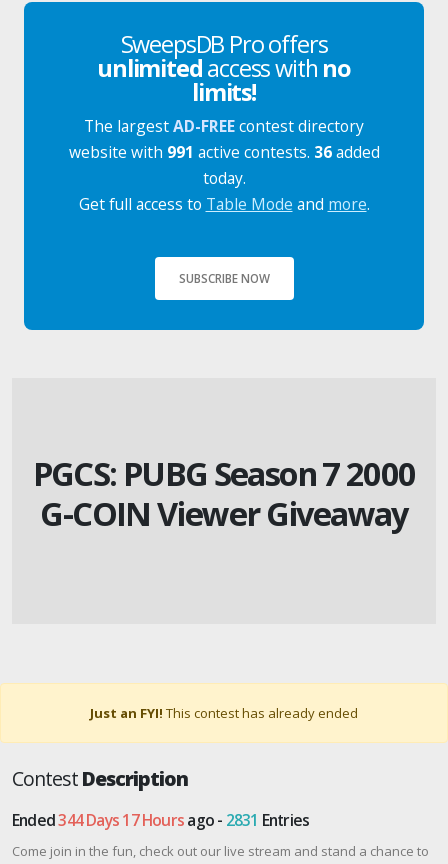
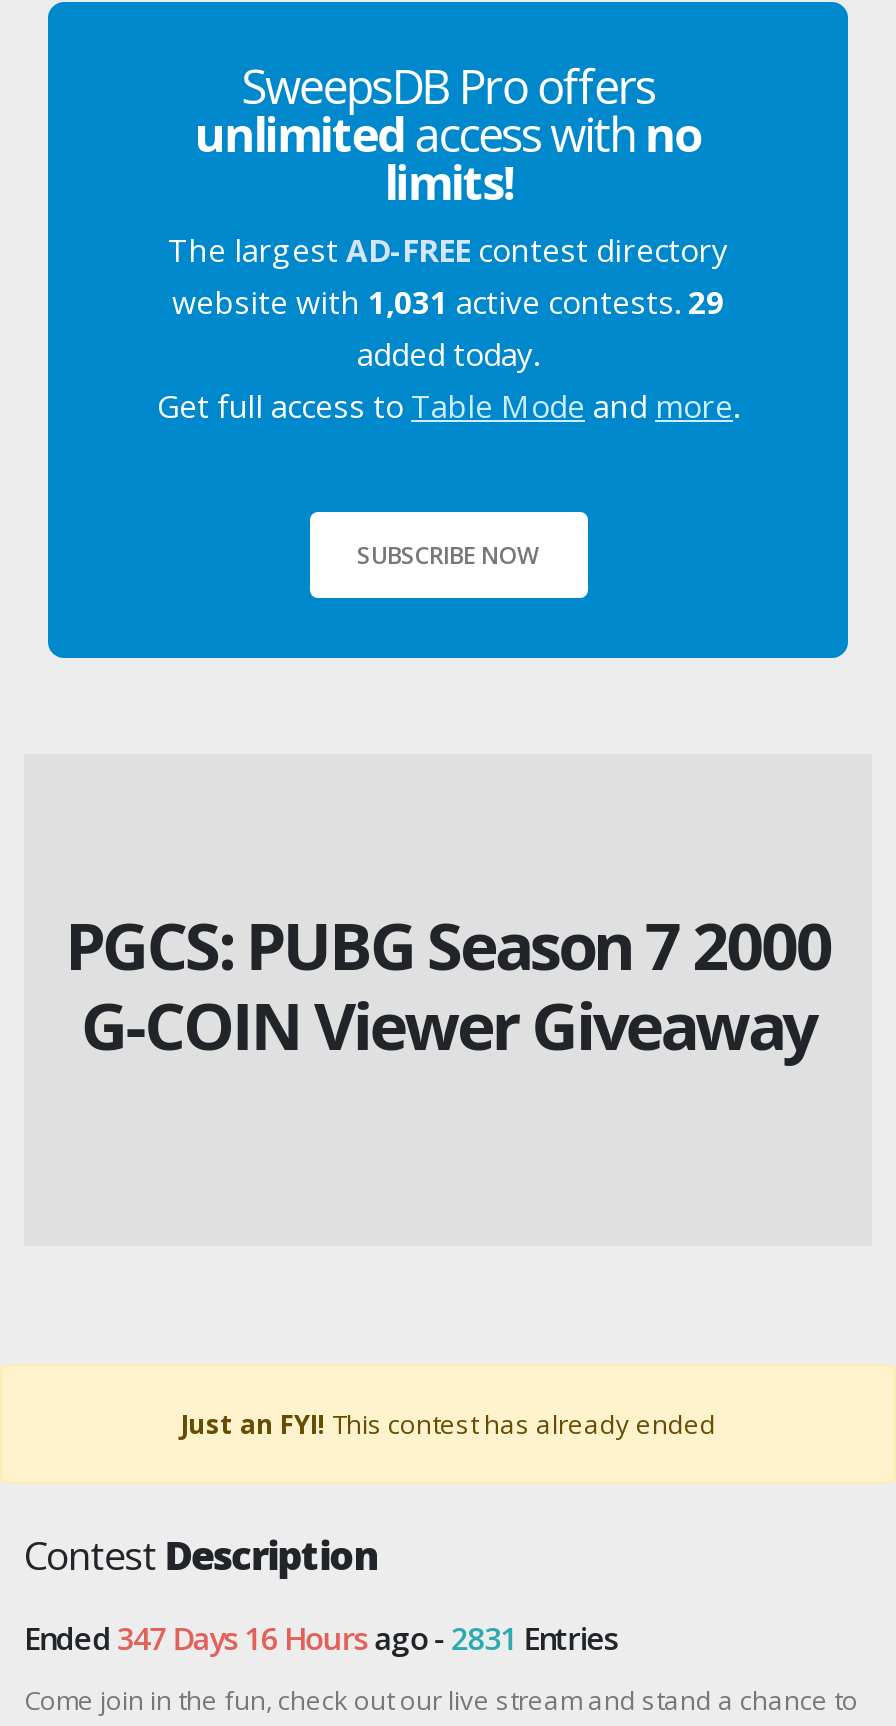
- website with 991 active contests. 36 added
- today.
+ website with 1,031 active contests. 29
+ added today.

- Ended 344 Days 17 Hours ago - 2831 Entries
+ Ended 347 Days 16 Hours ago - 2831 Entries
